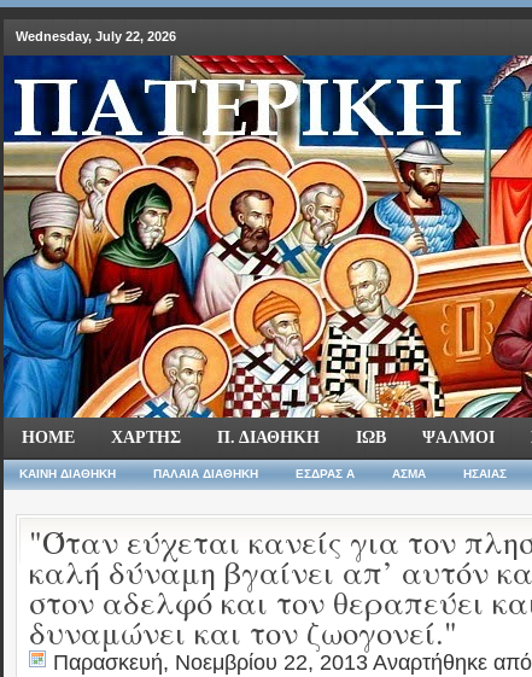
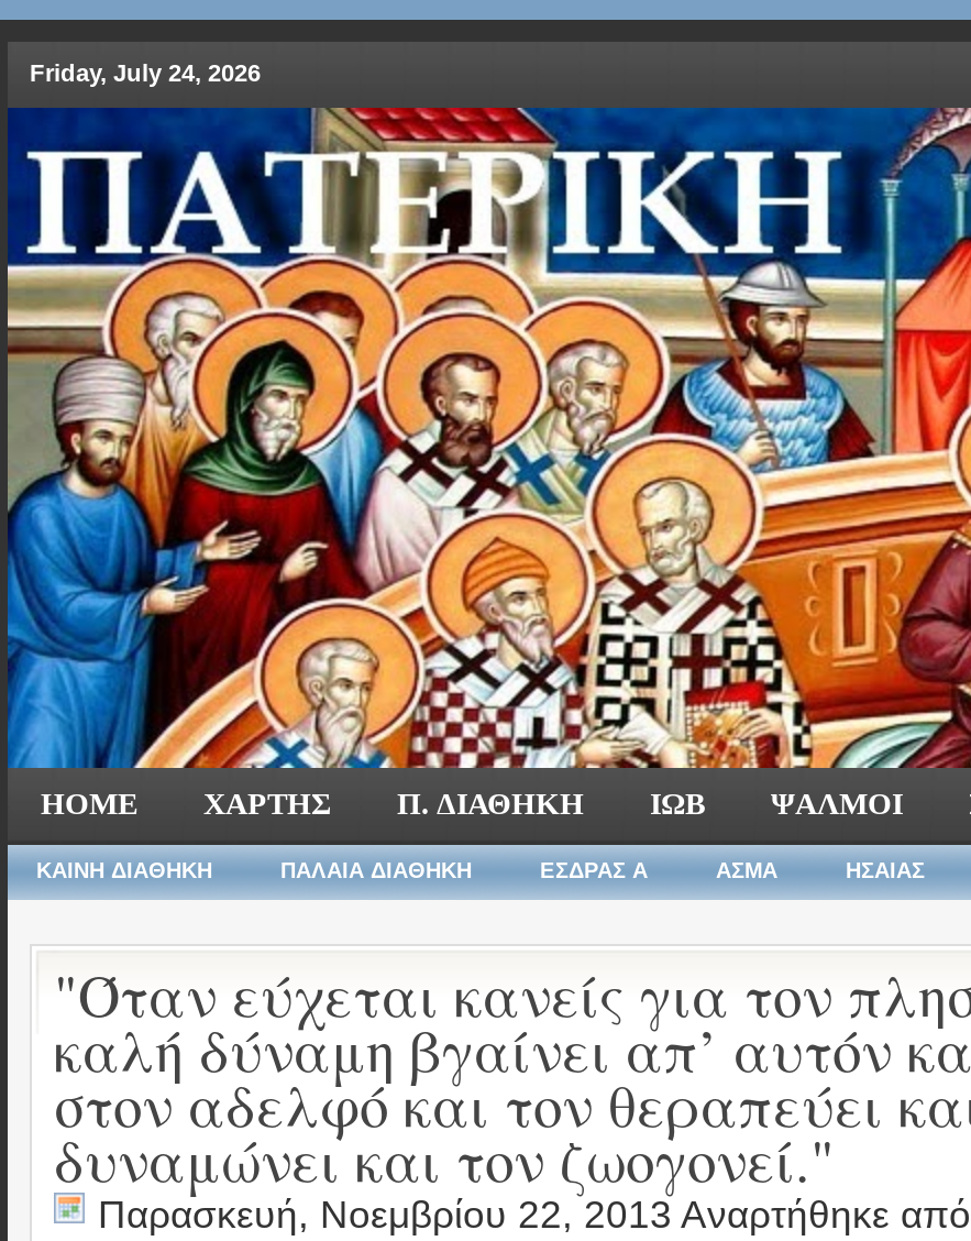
- Wednesday, July 22, 2026
+ Friday, July 24, 2026
